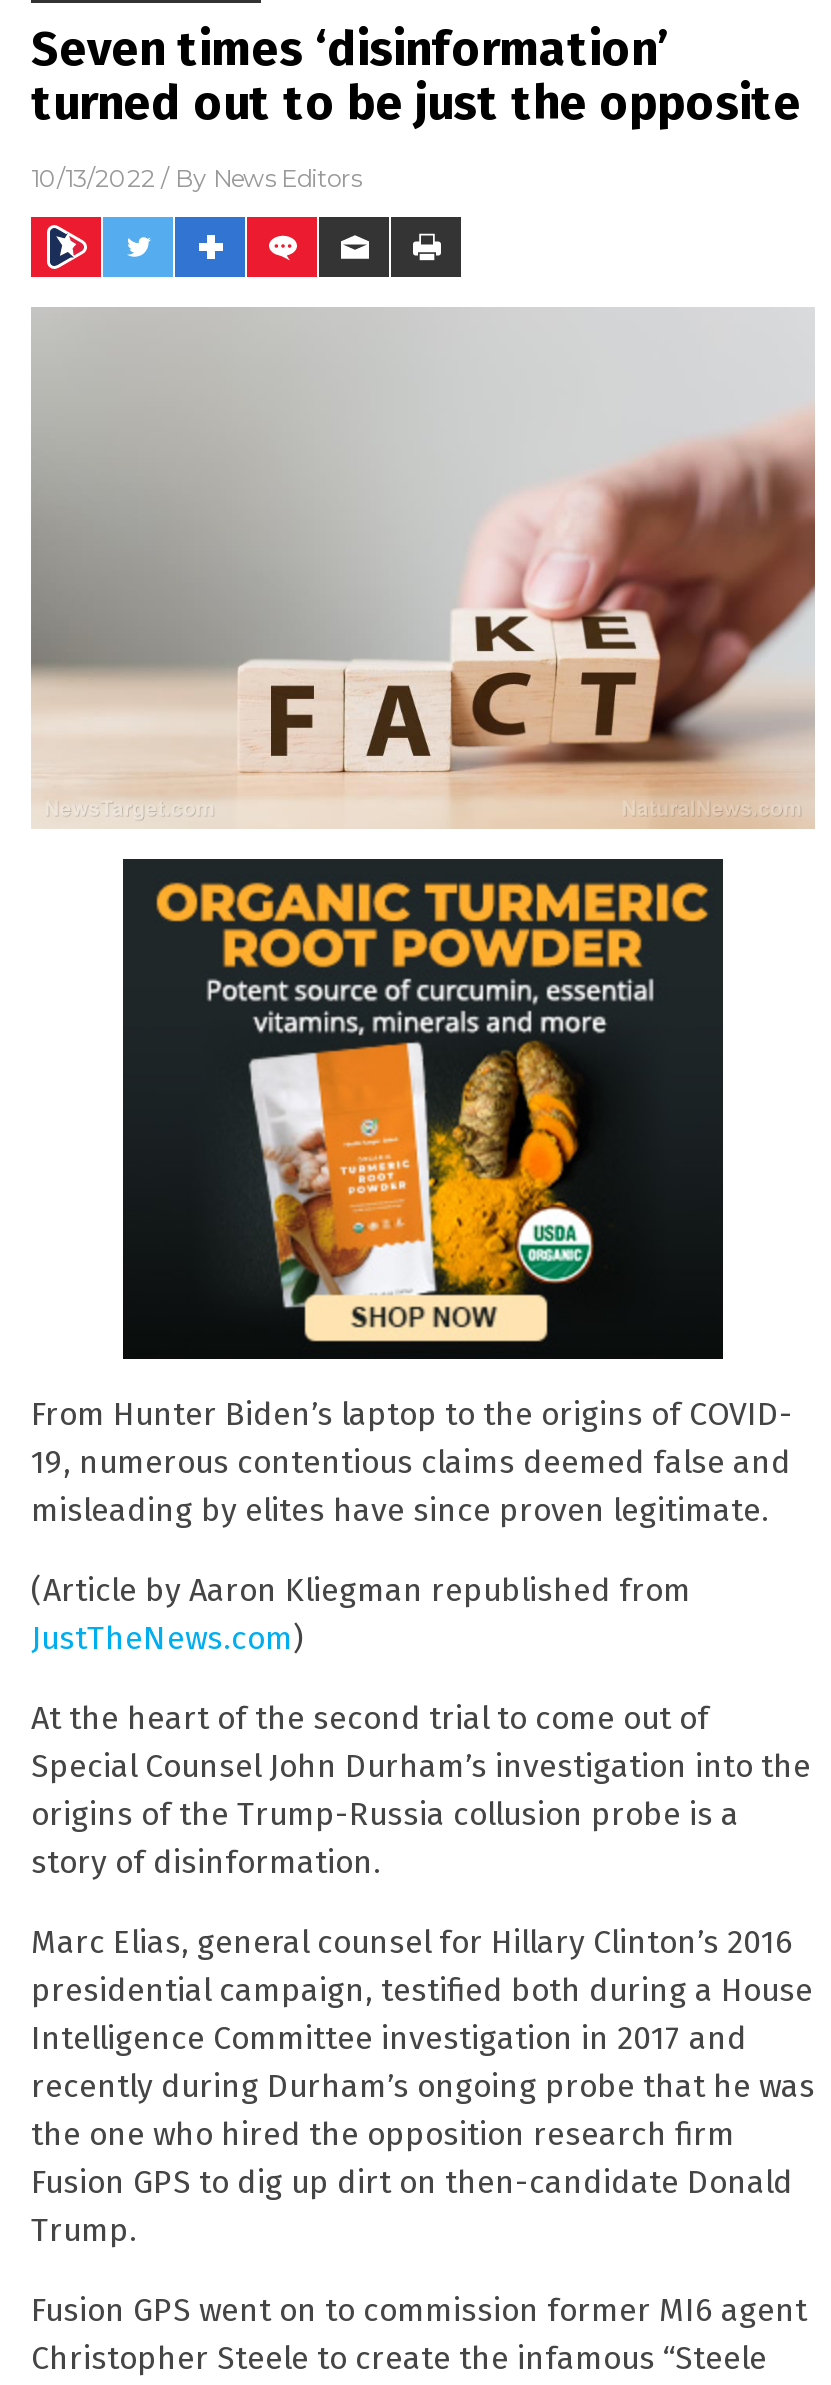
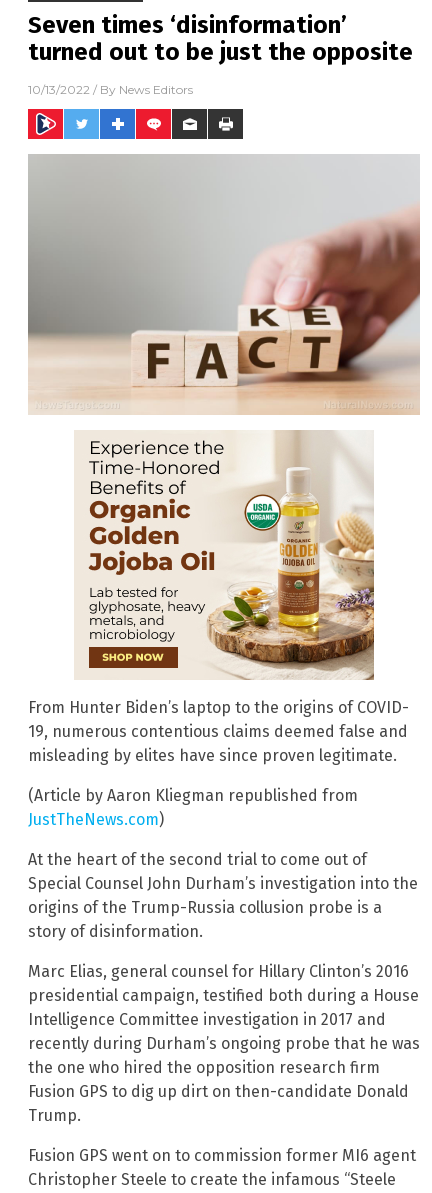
- [image]
+ [image]
